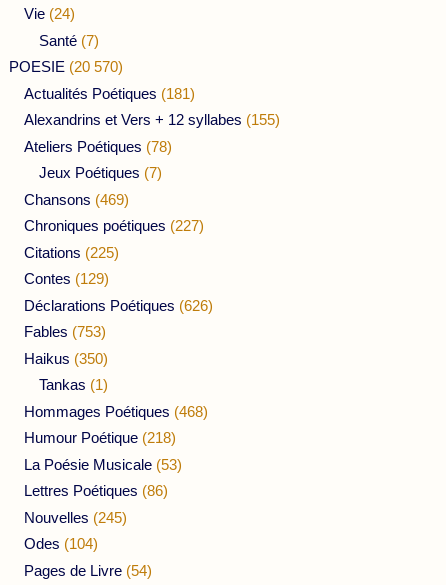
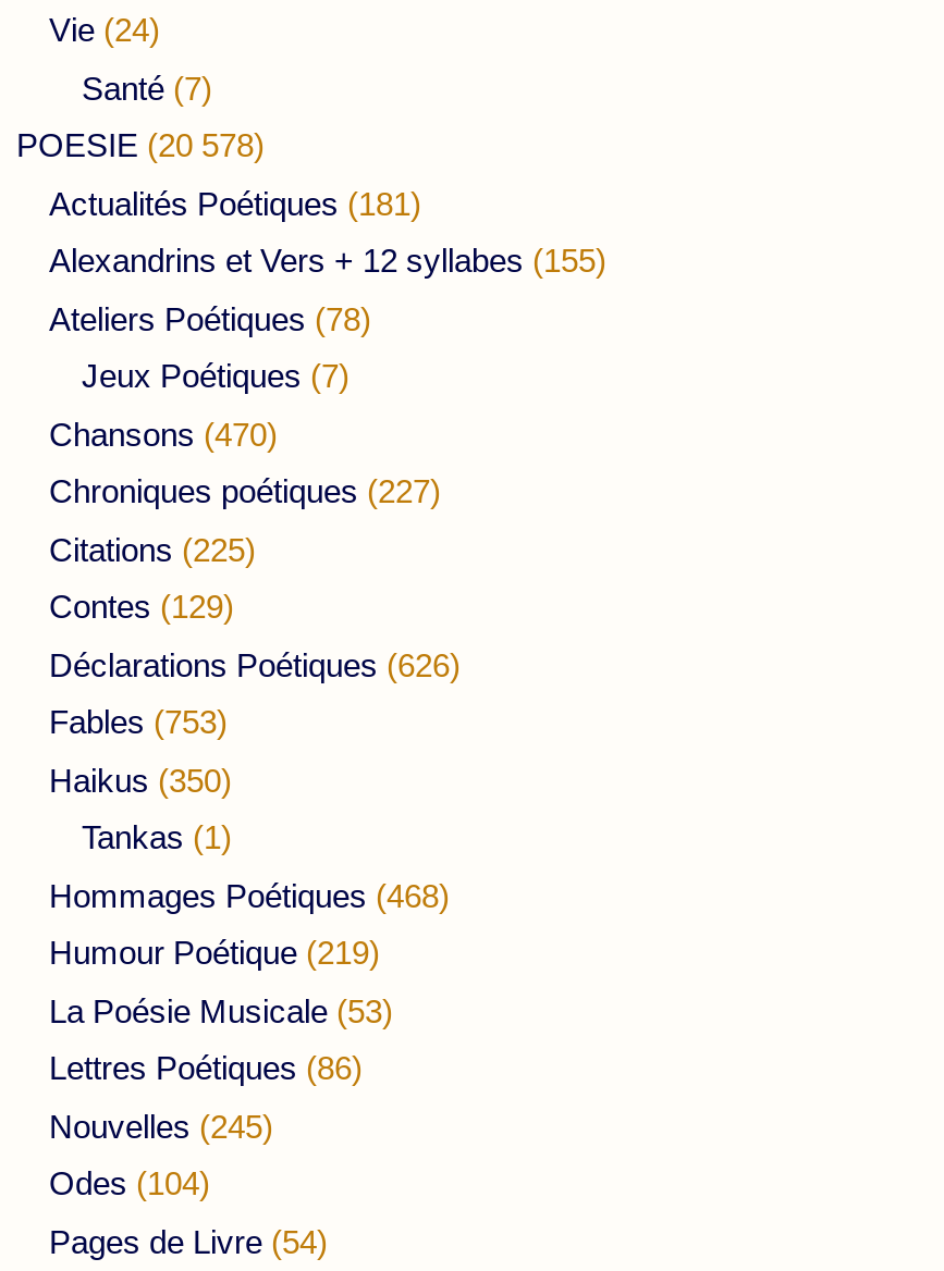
- POESIE (20 570)
+ POESIE (20 578)

- Chansons (469)
+ Chansons (470)

- Humour Poétique (218)
+ Humour Poétique (219)
